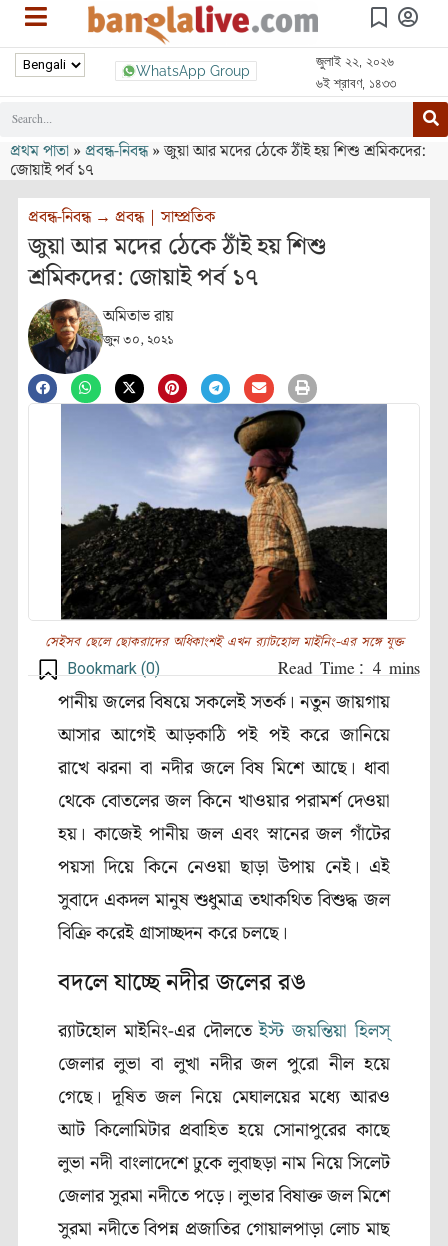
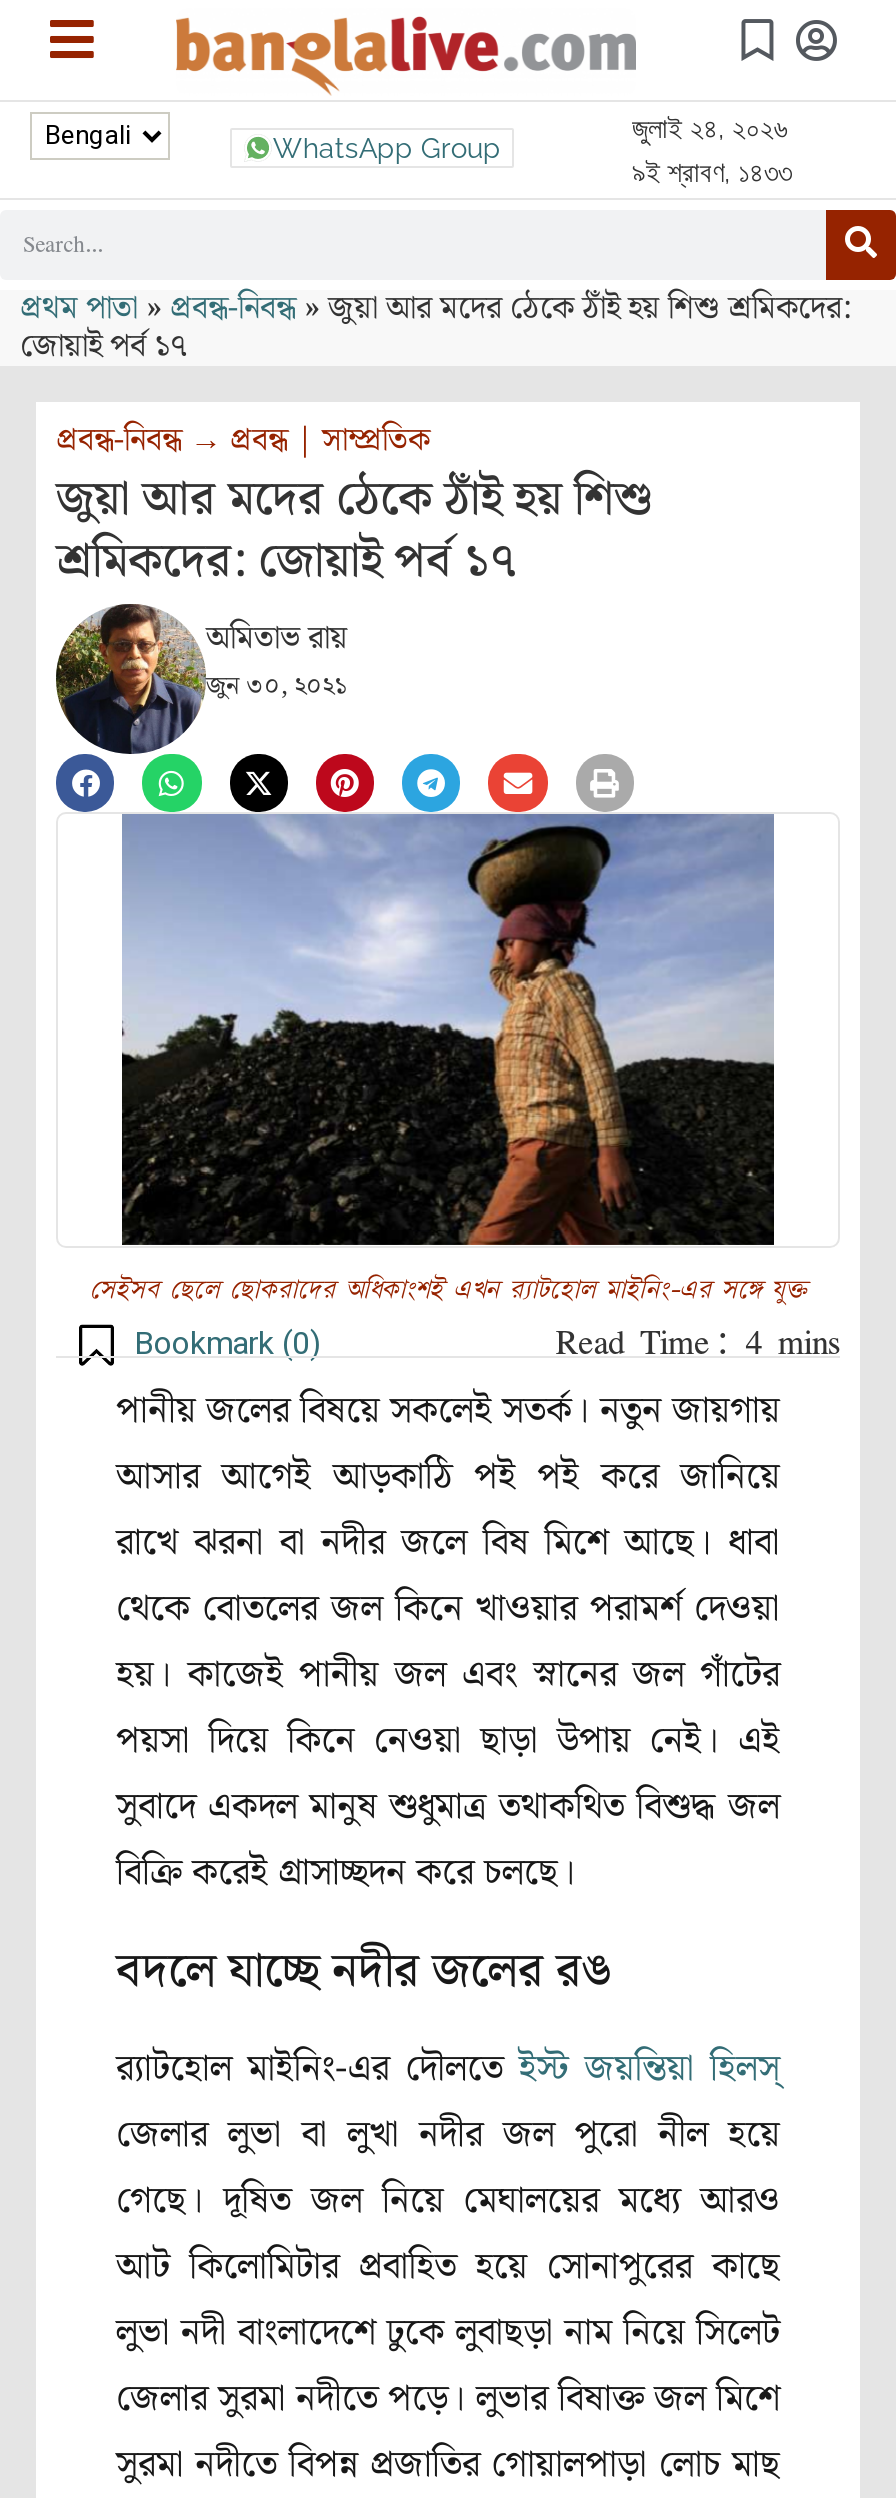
- জুলাই ২২, ২০২৬
+ জুলাই ২৪, ২০২৬

- ৬ই শ্রাবণ, ১৪৩৩
+ ৯ই শ্রাবণ, ১৪৩৩
